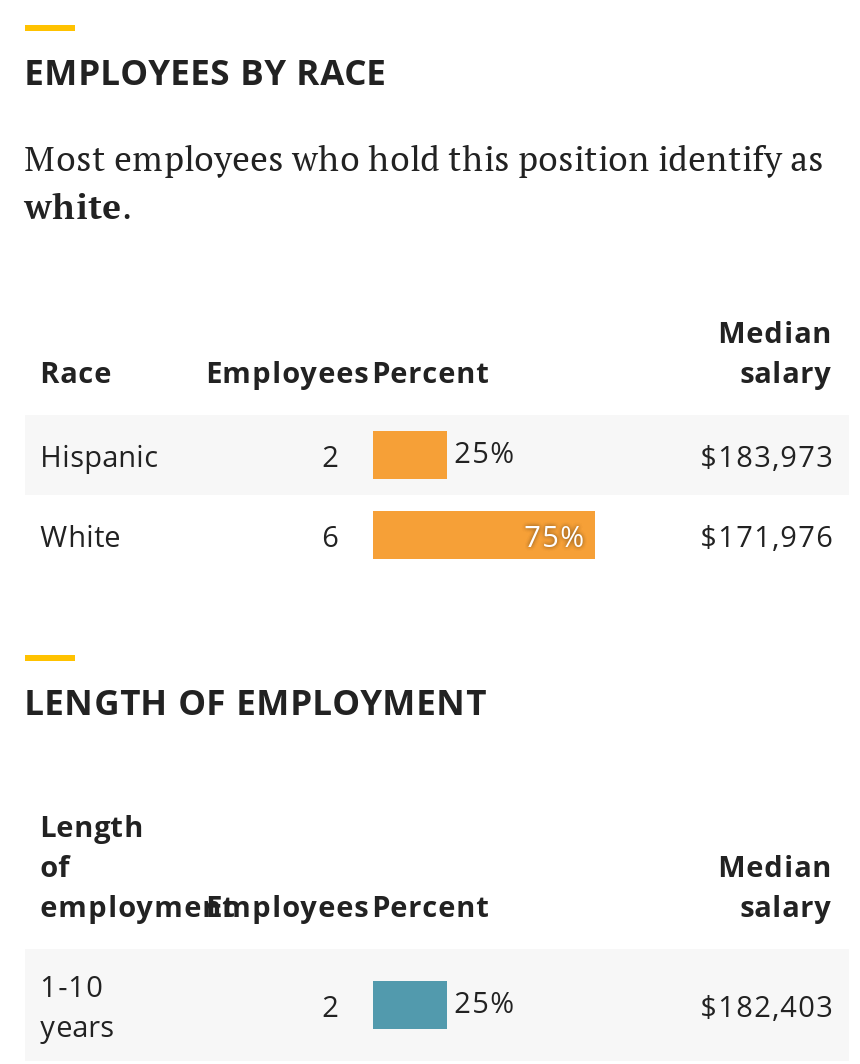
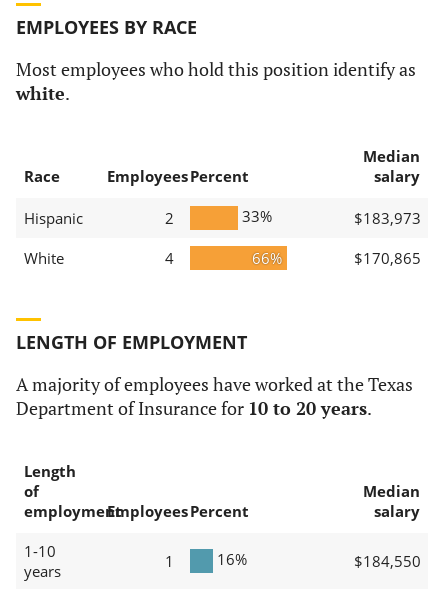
- 25%
+ 33%

- 6
+ 4

- 75%
+ 66%

- $171,976
+ $170,865

+ A majority of employees have worked at the Texas
+ Department of Insurance for 10 to 20 years.

- 2
+ 1

- 25%
+ 16%

- $182,403
+ $184,550
